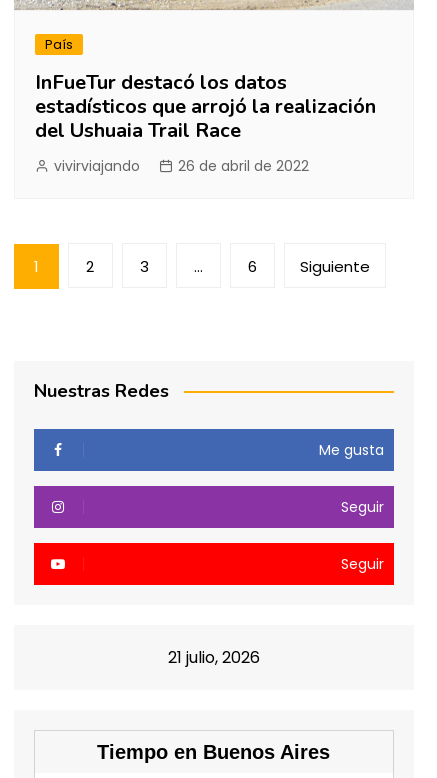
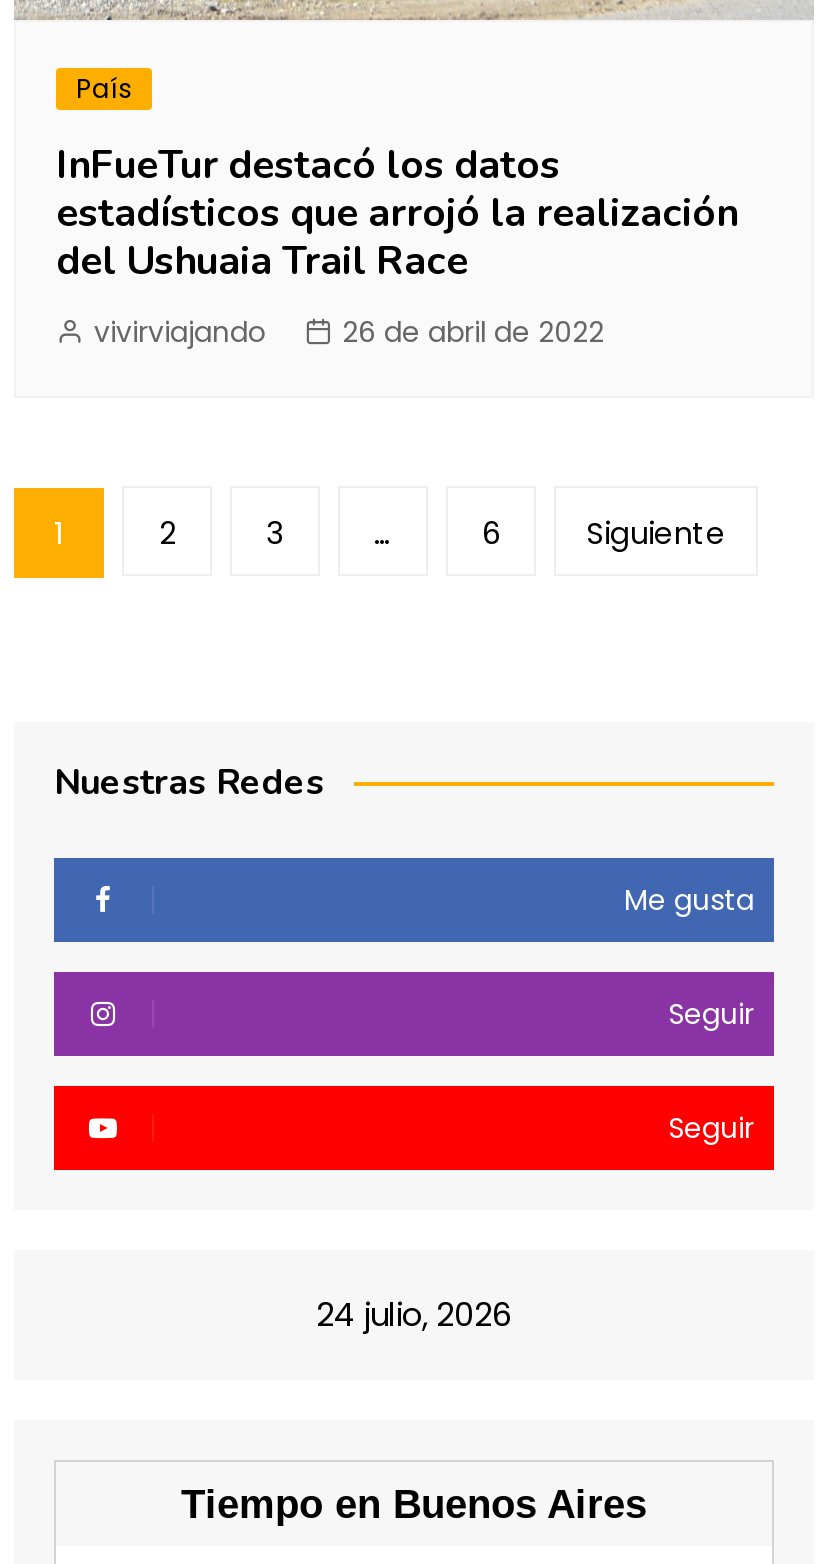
- 21 julio, 2026
+ 24 julio, 2026
